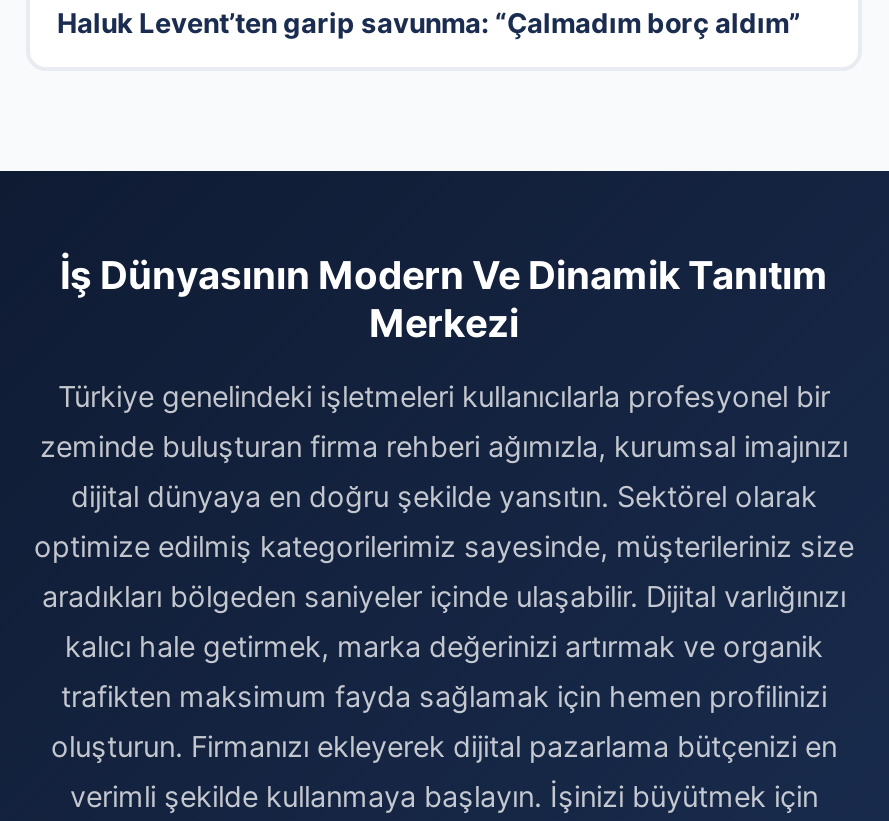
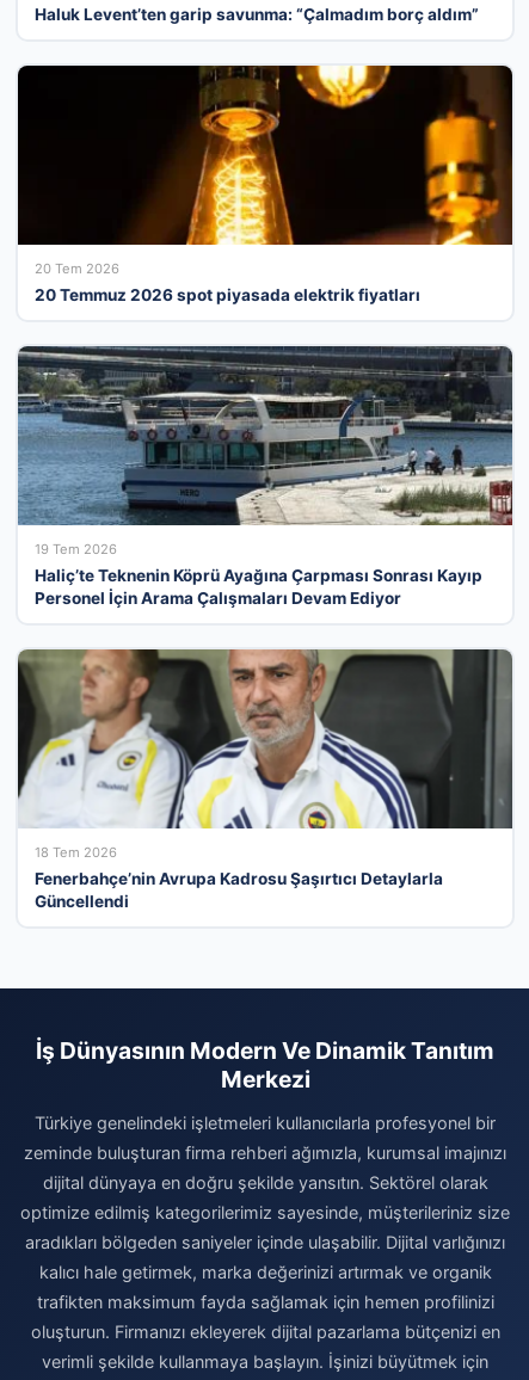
+ [image]
+ 20 Tem 2026
+ 20 Temmuz 2026 spot piyasada elektrik fiyatları

+ [image]
+ 19 Tem 2026
+ Haliç’te Teknenin Köprü Ayağına Çarpması Sonrası Kayıp
+ Personel İçin Arama Çalışmaları Devam Ediyor

+ [image]
+ 18 Tem 2026
+ Fenerbahçe’nin Avrupa Kadrosu Şaşırtıcı Detaylarla
+ Güncellendi
